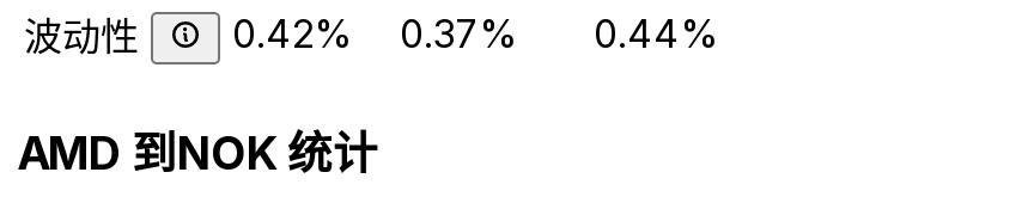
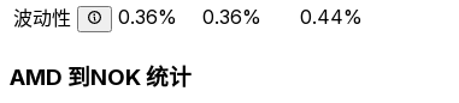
- 0.42%
+ 0.36%

- 0.37%
+ 0.36%
